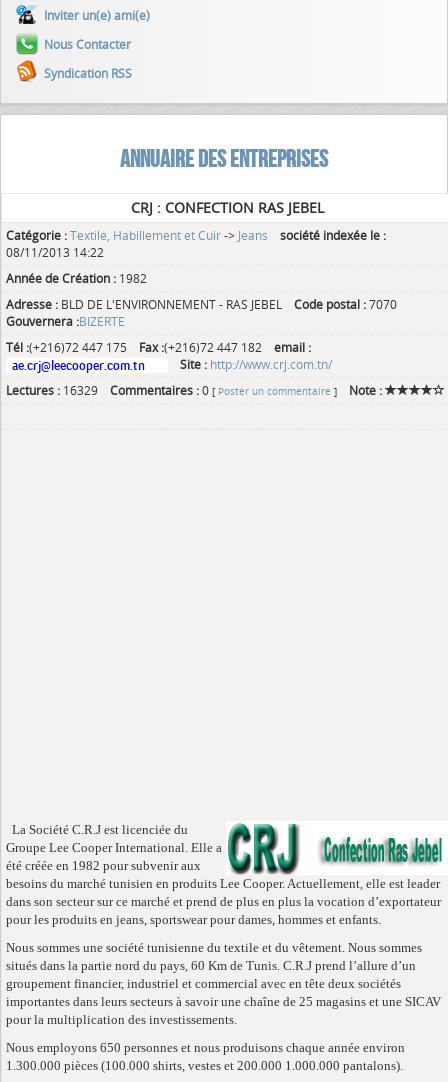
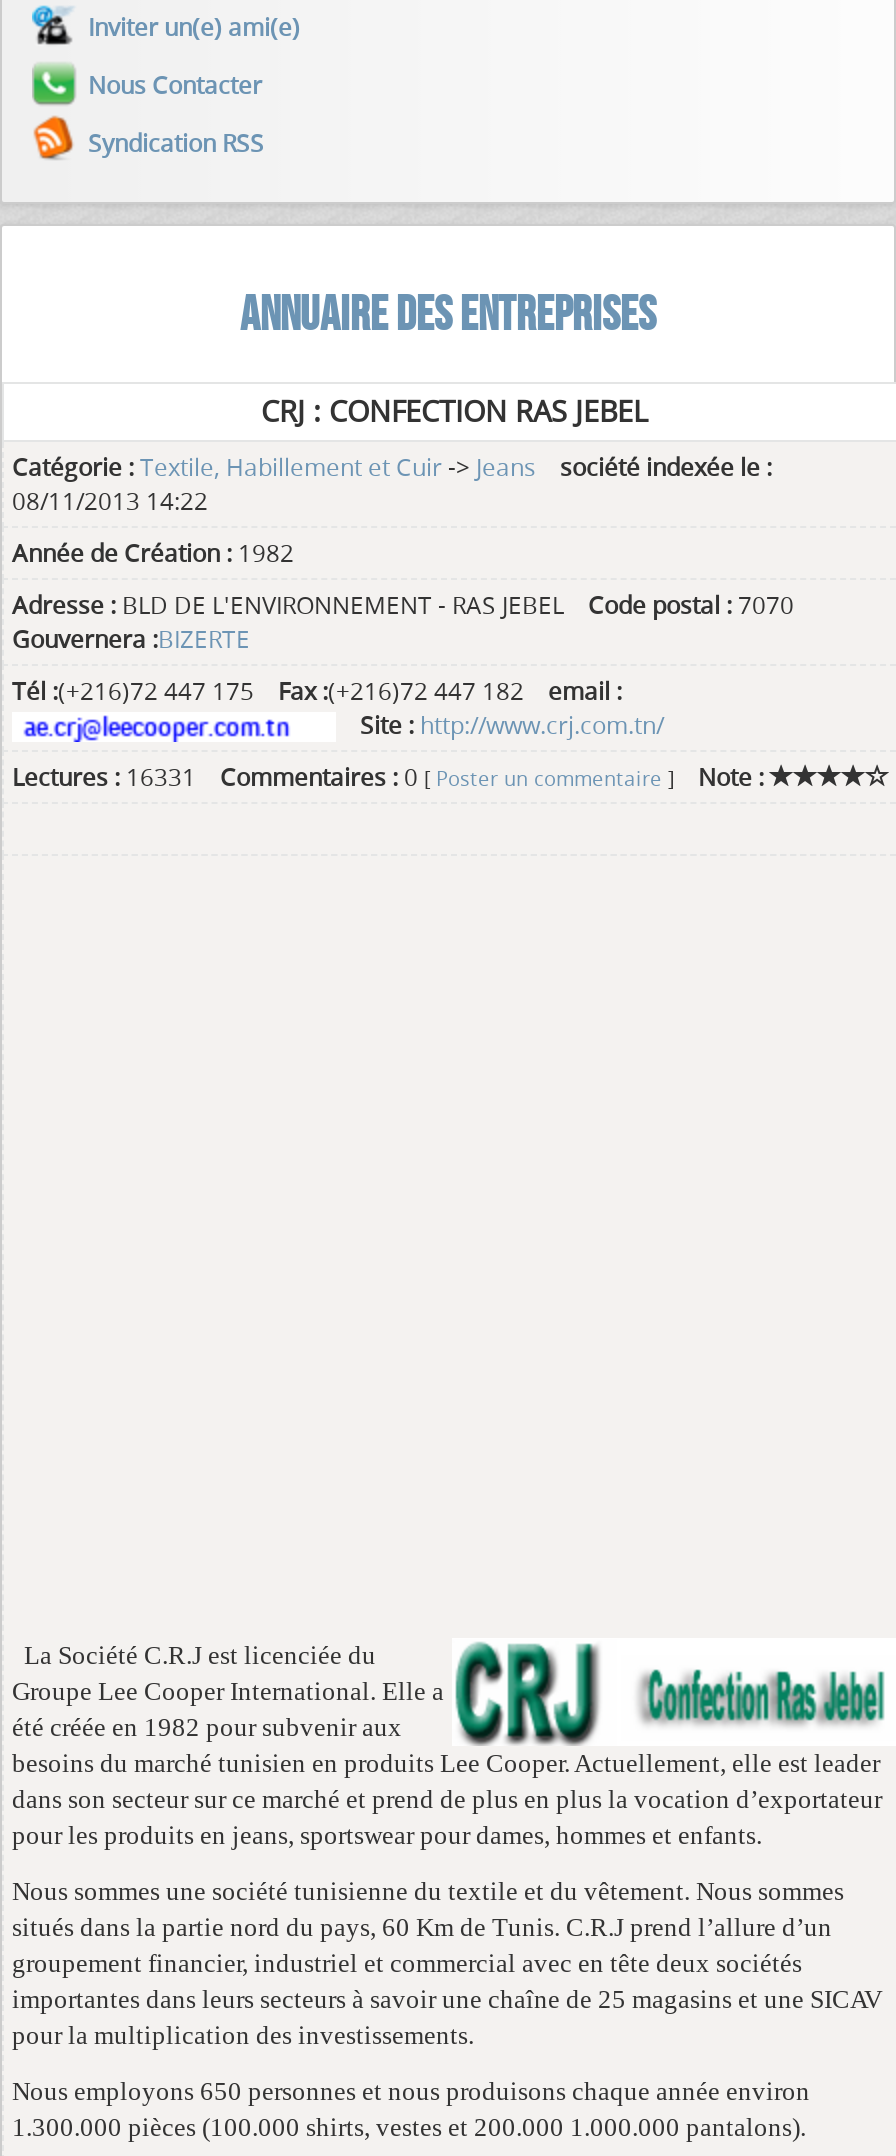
- Lectures : 16329 Commentaires : 0 [Poster un commentaire]
+ Lectures : 16331 Commentaires : 0 [Poster un commentaire]
